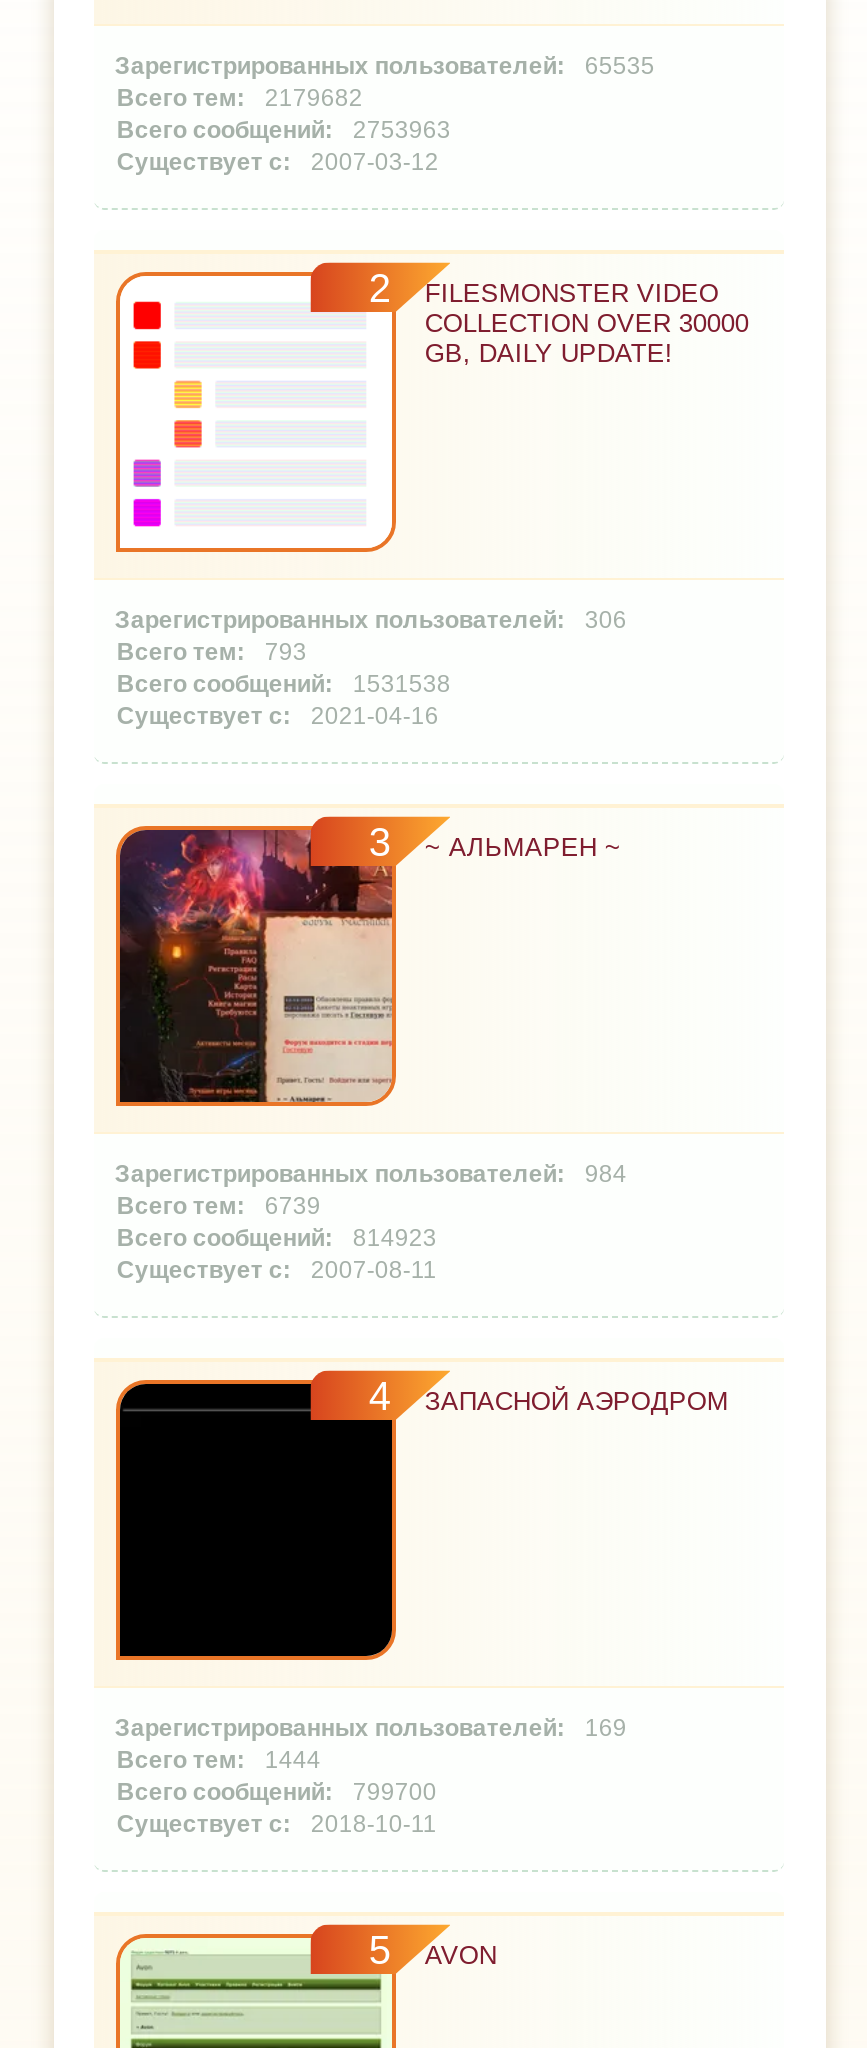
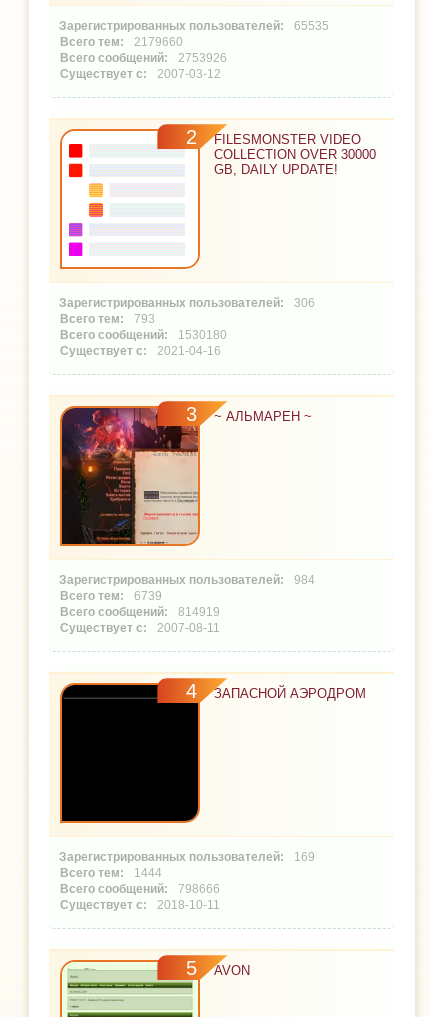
- 2179682
+ 2179660

- 2753963
+ 2753926

- 1531538
+ 1530180

- 814923
+ 814919

- 799700
+ 798666
